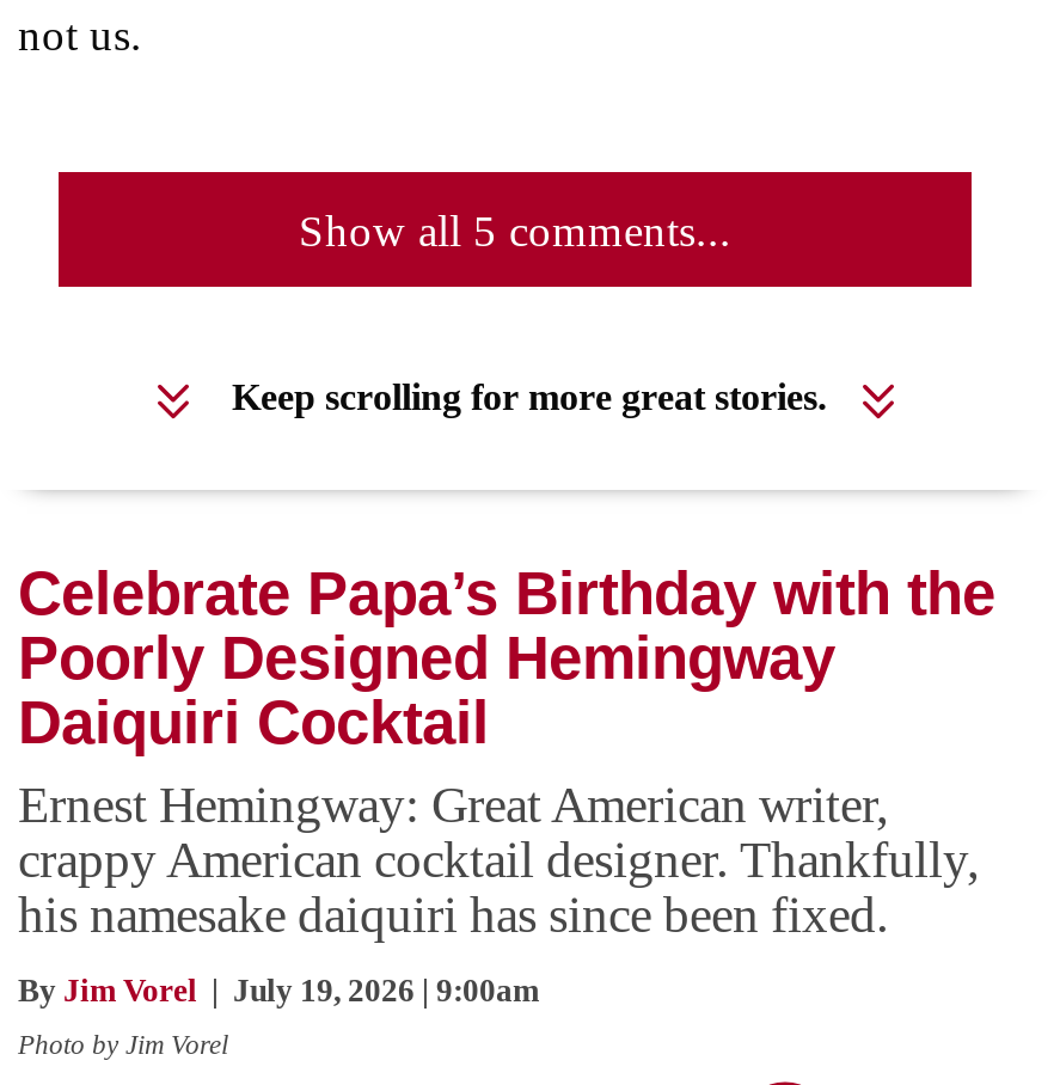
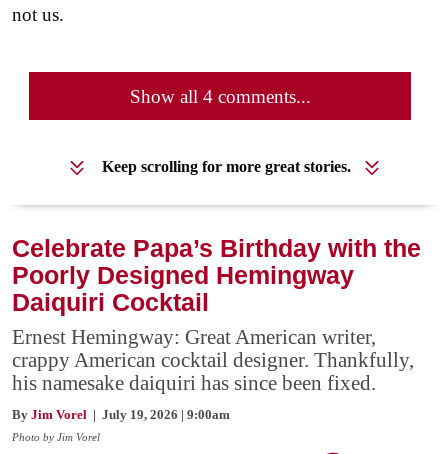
- Show all 5 comments...
+ Show all 4 comments...
